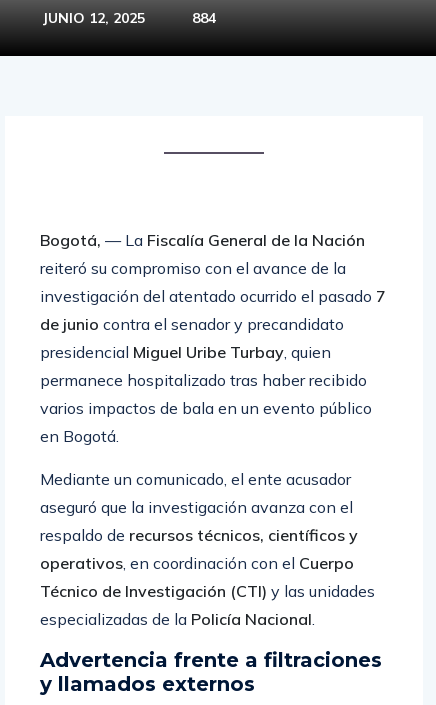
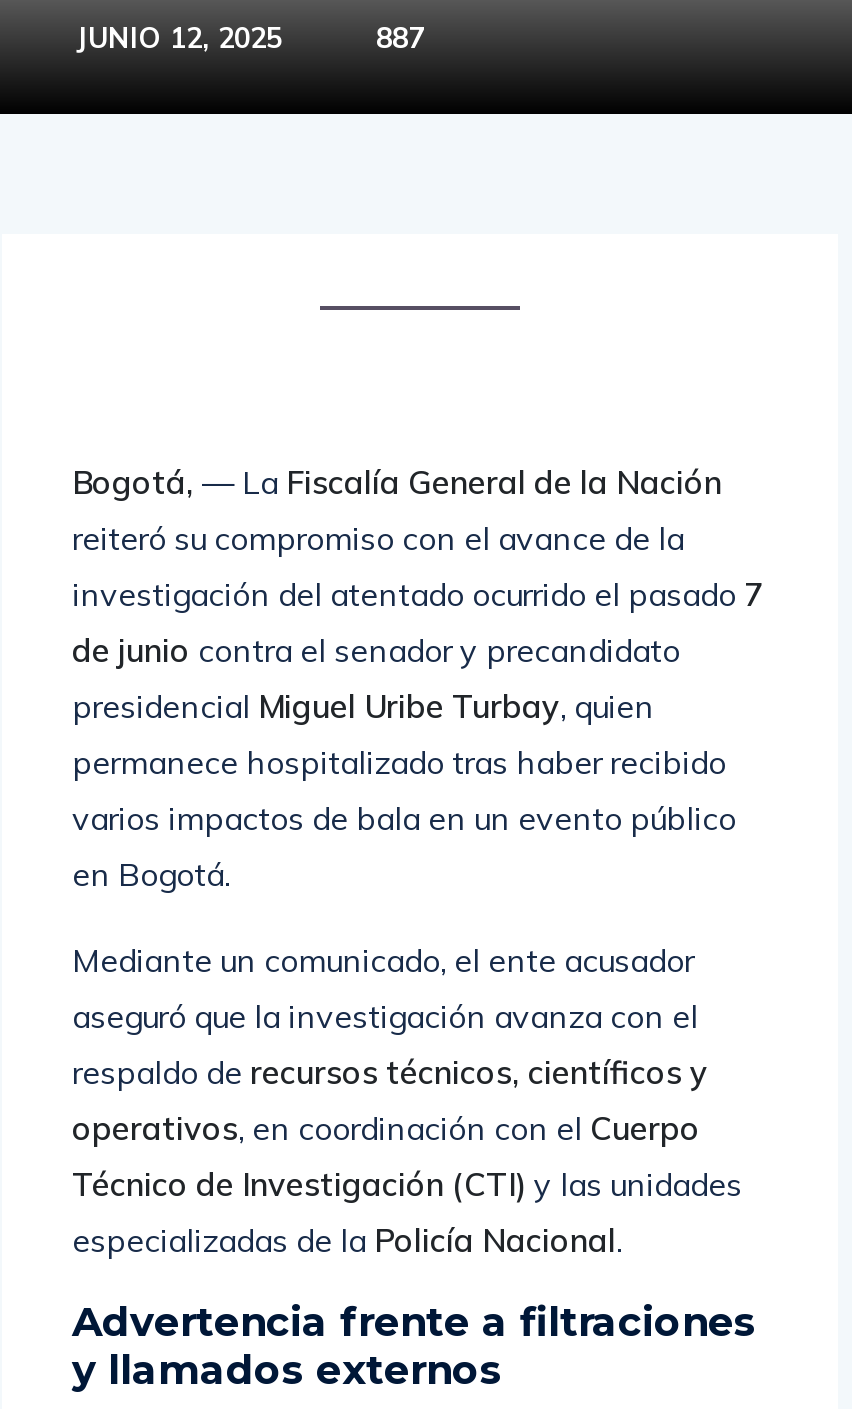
- 884
+ 887
